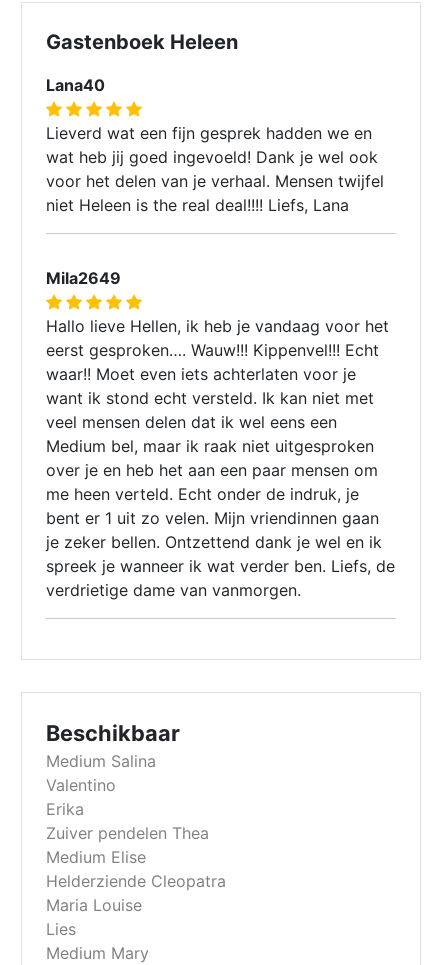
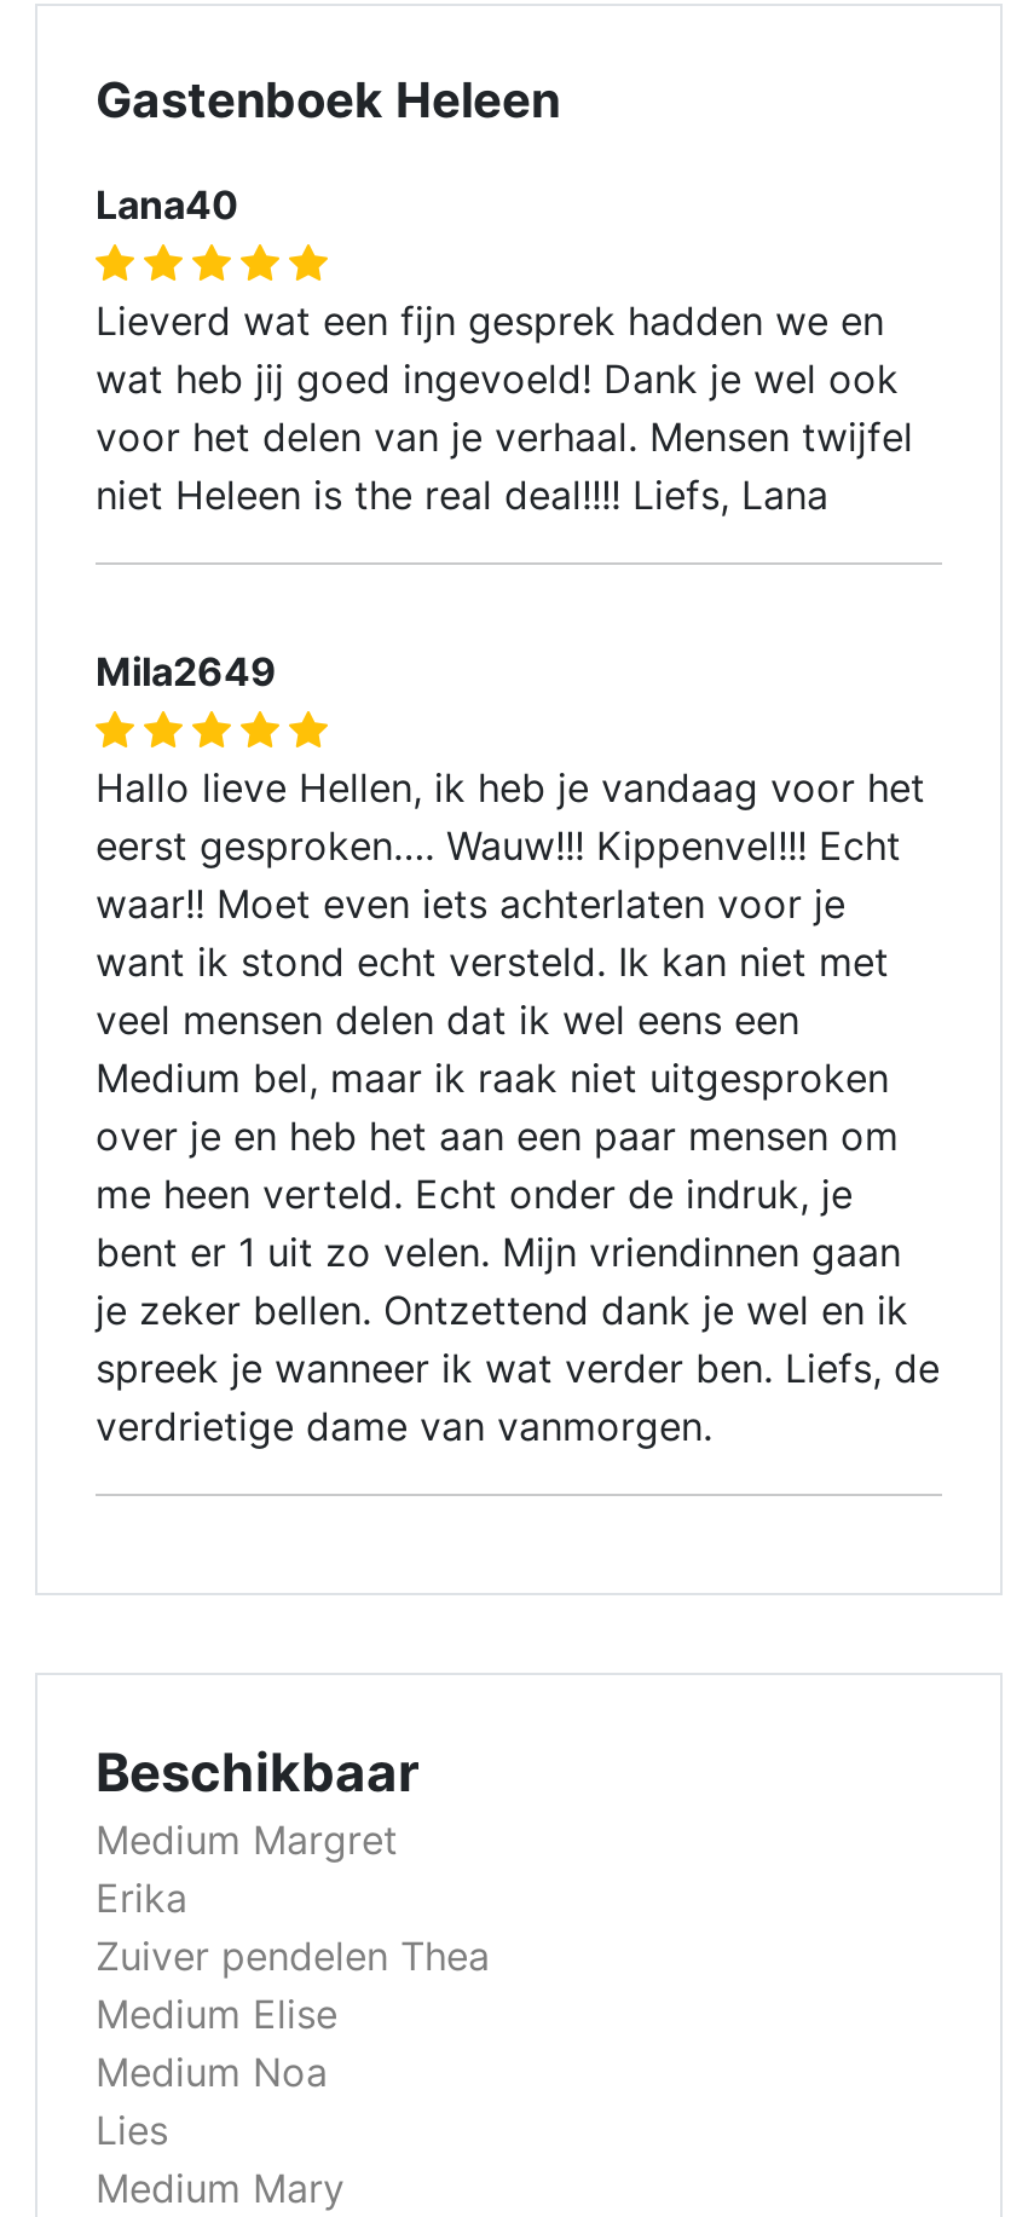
- Medium Salina
- Valentino
+ Medium Margret

- Helderziende Cleopatra
- Maria Louise
+ Medium Noa
